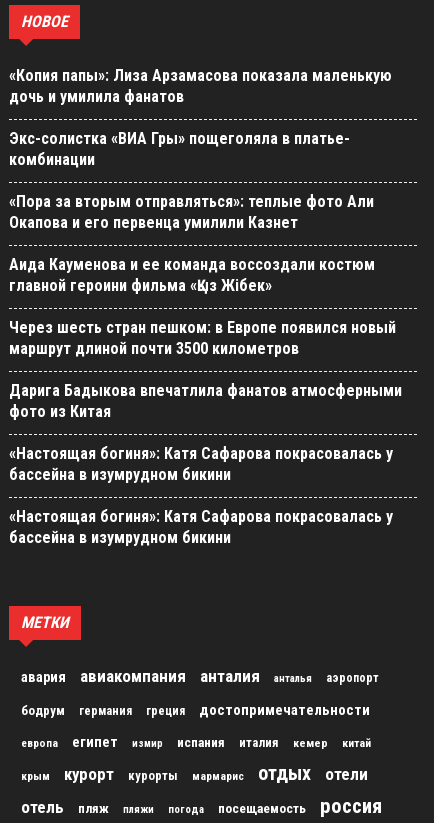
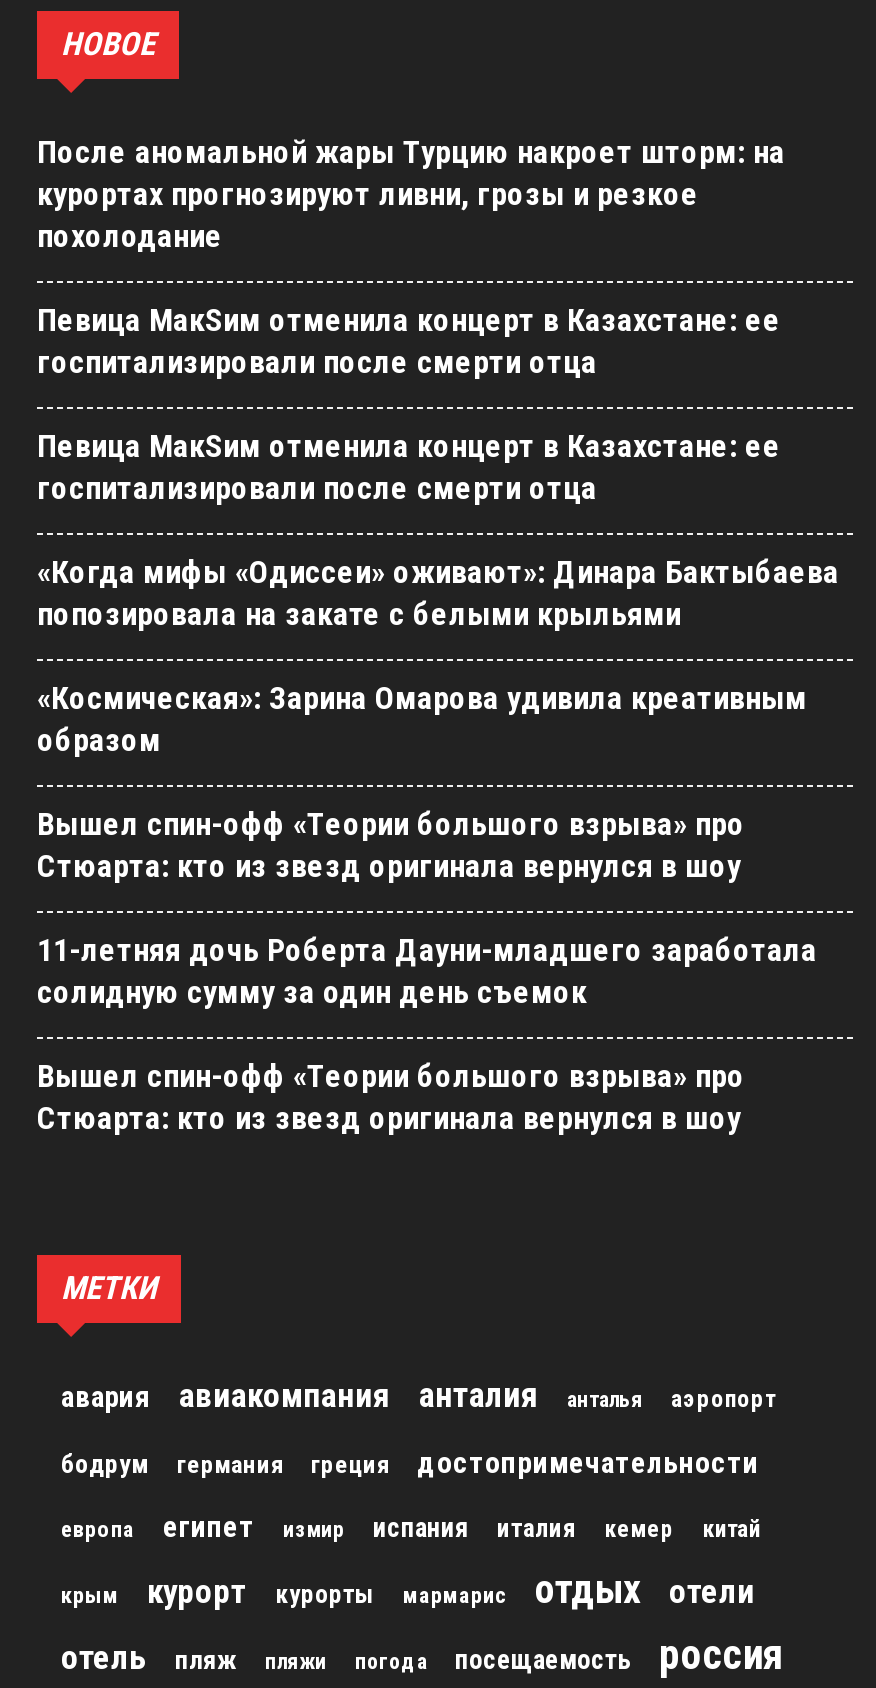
- «Копия папы»: Лиза Арзамасова показала маленькую
- дочь и умилила фанатов
+ После аномальной жары Турцию накроет шторм: на
+ курортах прогнозируют ливни, грозы и резкое
+ похолодание

- Экс-солистка «ВИА Гры» пощеголяла в платье-
- комбинации
+ Певица МакSим отменила концерт в Казахстане: ее
+ госпитализировали после смерти отца

- «Пора за вторым отправляться»: теплые фото Али
- Окапова и его первенца умилили Казнет
+ Певица МакSим отменила концерт в Казахстане: ее
+ госпитализировали после смерти отца

- Аида Кауменова и ее команда воссоздали костюм
- главной героини фильма «Қыз Жібек»
+ «Когда мифы «Одиссеи» оживают»: Динара Бактыбаева
+ попозировала на закате с белыми крыльями

- Через шесть стран пешком: в Европе появился новый
- маршрут длиной почти 3500 километров
+ «Космическая»: Зарина Омарова удивила креативным
+ образом

- Дарига Бадыкова впечатлила фанатов атмосферными
- фото из Китая
+ Вышел спин-офф «Теории большого взрыва» про
+ Стюарта: кто из звезд оригинала вернулся в шоу

- «Настоящая богиня»: Катя Сафарова покрасовалась у
- бассейна в изумрудном бикини
+ 11-летняя дочь Роберта Дауни-младшего заработала
+ солидную сумму за один день съемок

- «Настоящая богиня»: Катя Сафарова покрасовалась у
- бассейна в изумрудном бикини
+ Вышел спин-офф «Теории большого взрыва» про
+ Стюарта: кто из звезд оригинала вернулся в шоу
